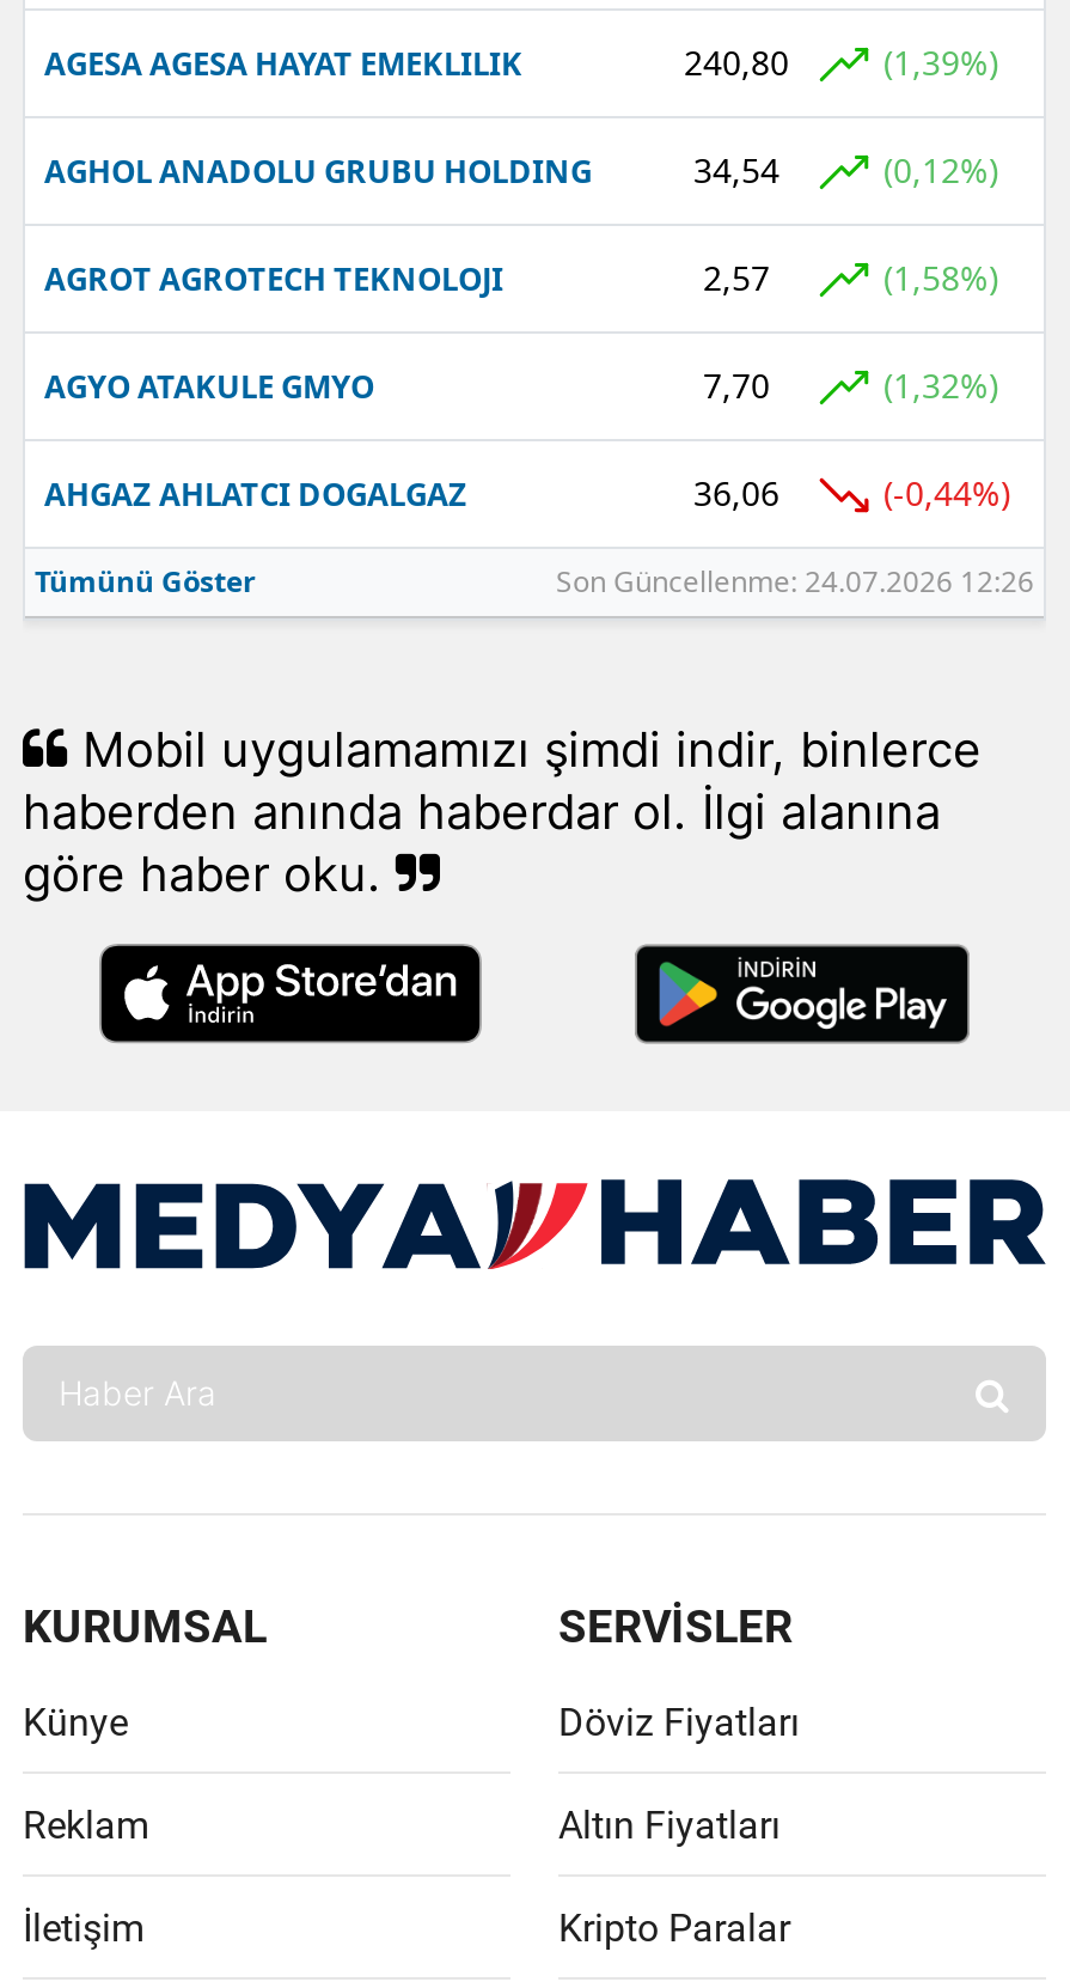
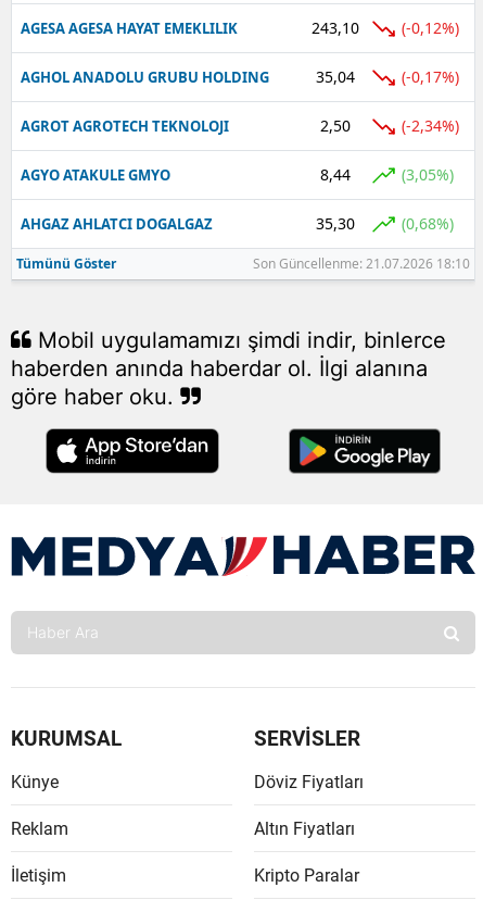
- 240,80
+ 243,10

- (1,39%)
+ (-0,12%)

- 34,54
+ 35,04

- (0,12%)
+ (-0,17%)

- 2,57
+ 2,50

- (1,58%)
+ (-2,34%)

- 7,70
+ 8,44

- (1,32%)
+ (3,05%)

- 36,06
+ 35,30

- (-0,44%)
+ (0,68%)

- Son Güncellenme: 24.07.2026 12:26
+ Son Güncellenme: 21.07.2026 18:10
